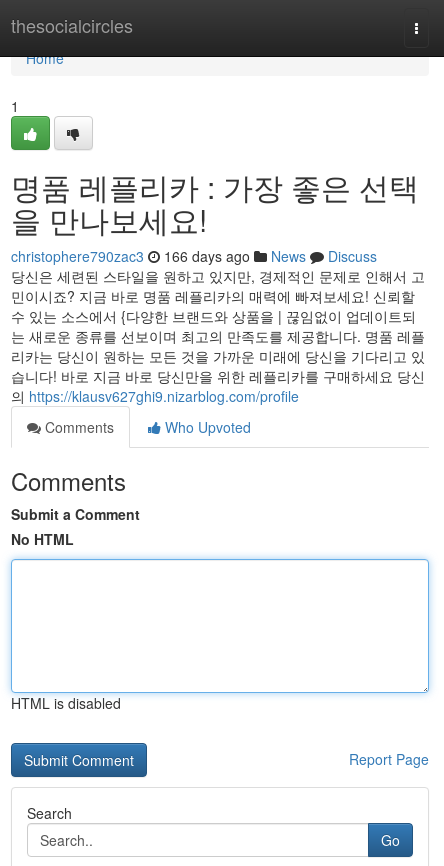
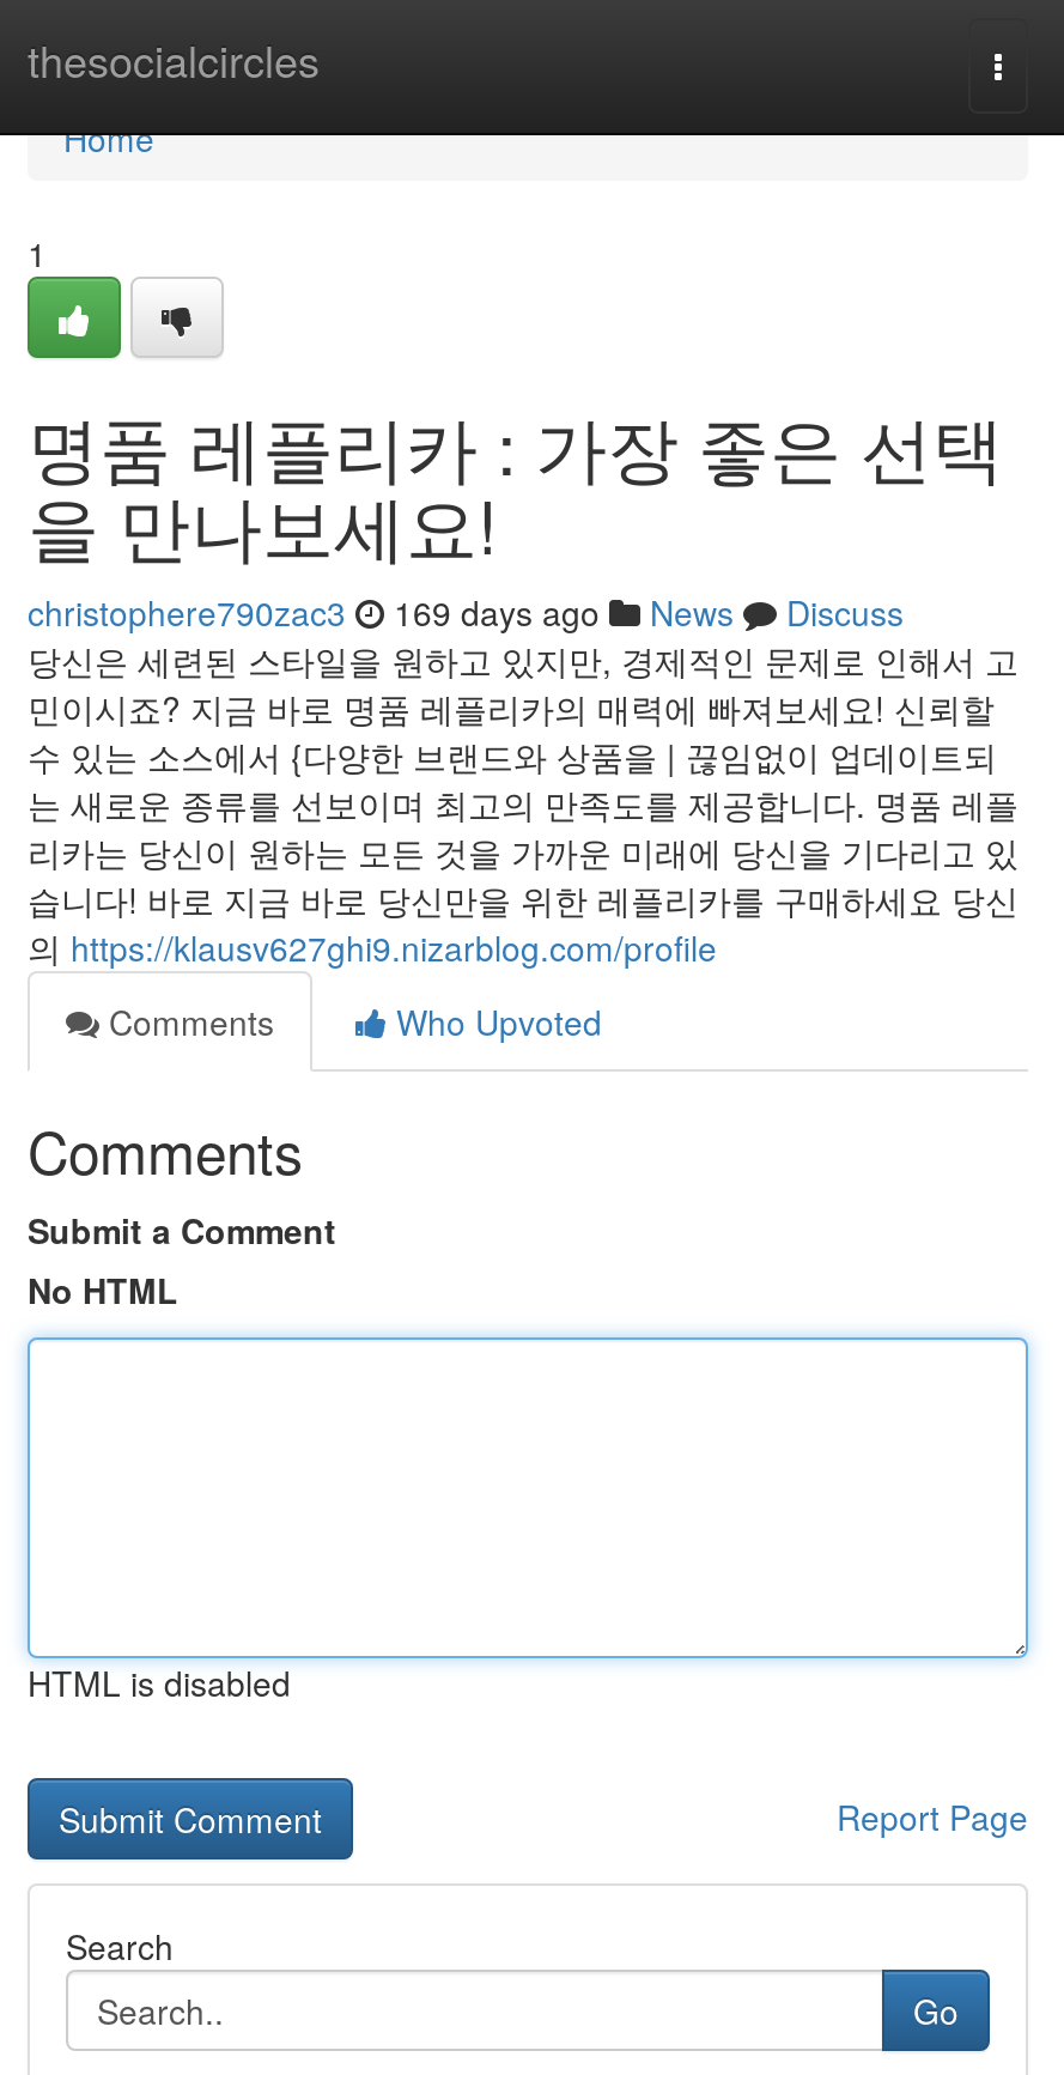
- christophere790zac3 166 days ago News Discuss
+ christophere790zac3 169 days ago News Discuss
